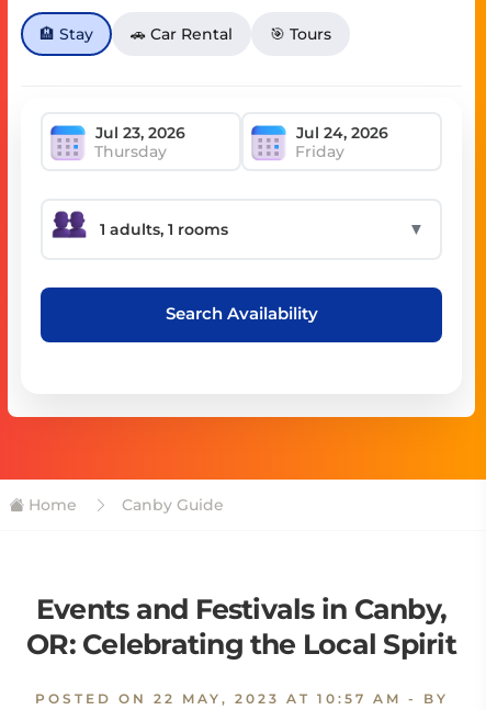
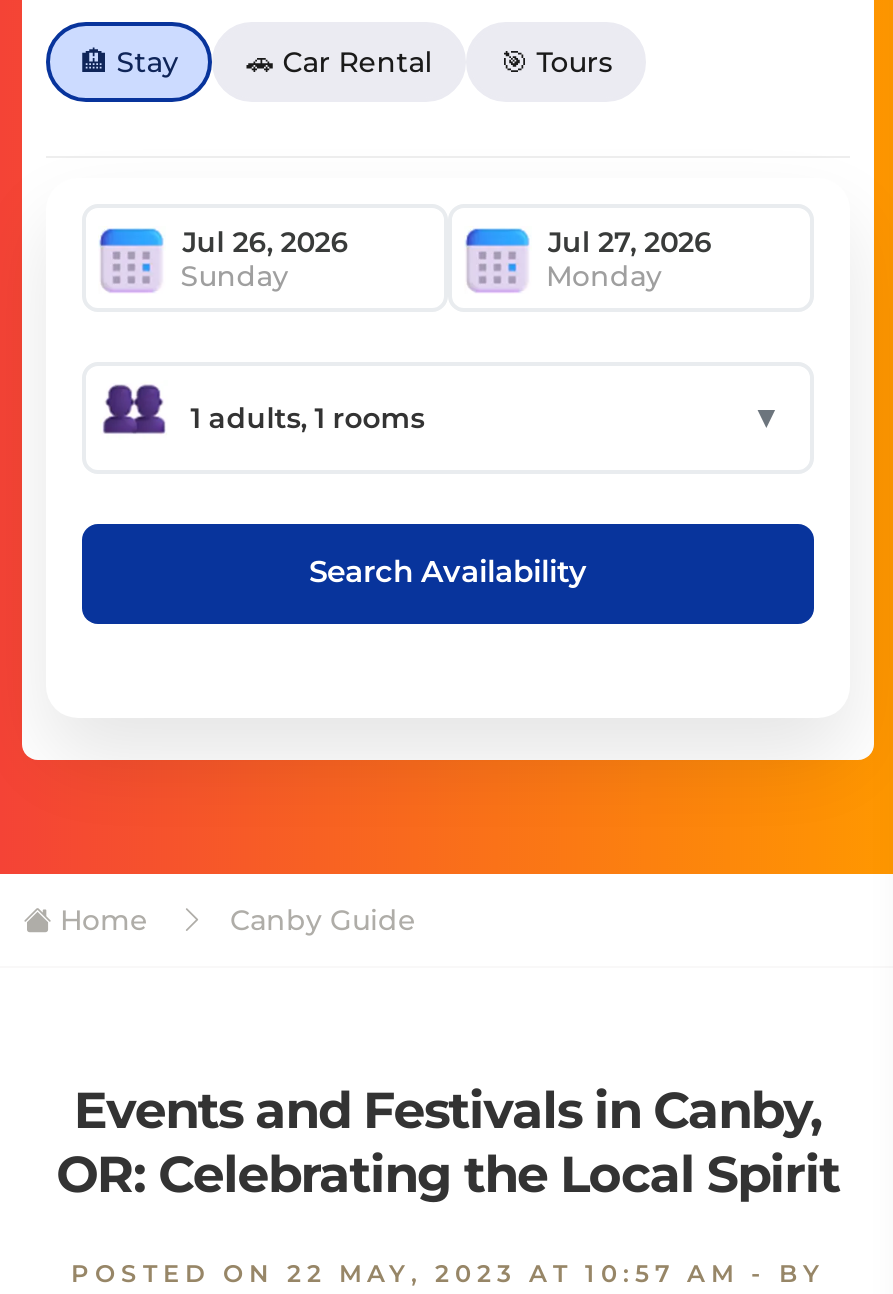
- Thursday
- Friday
+ Sunday
+ Monday
